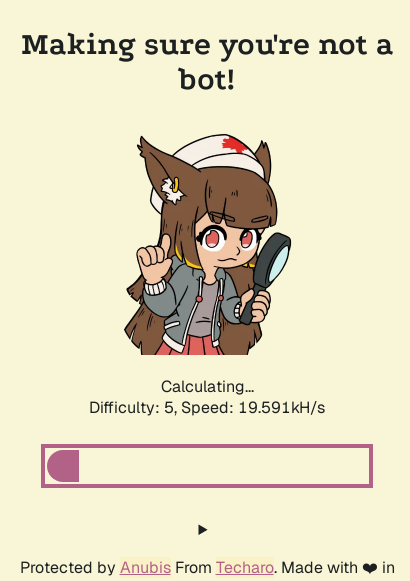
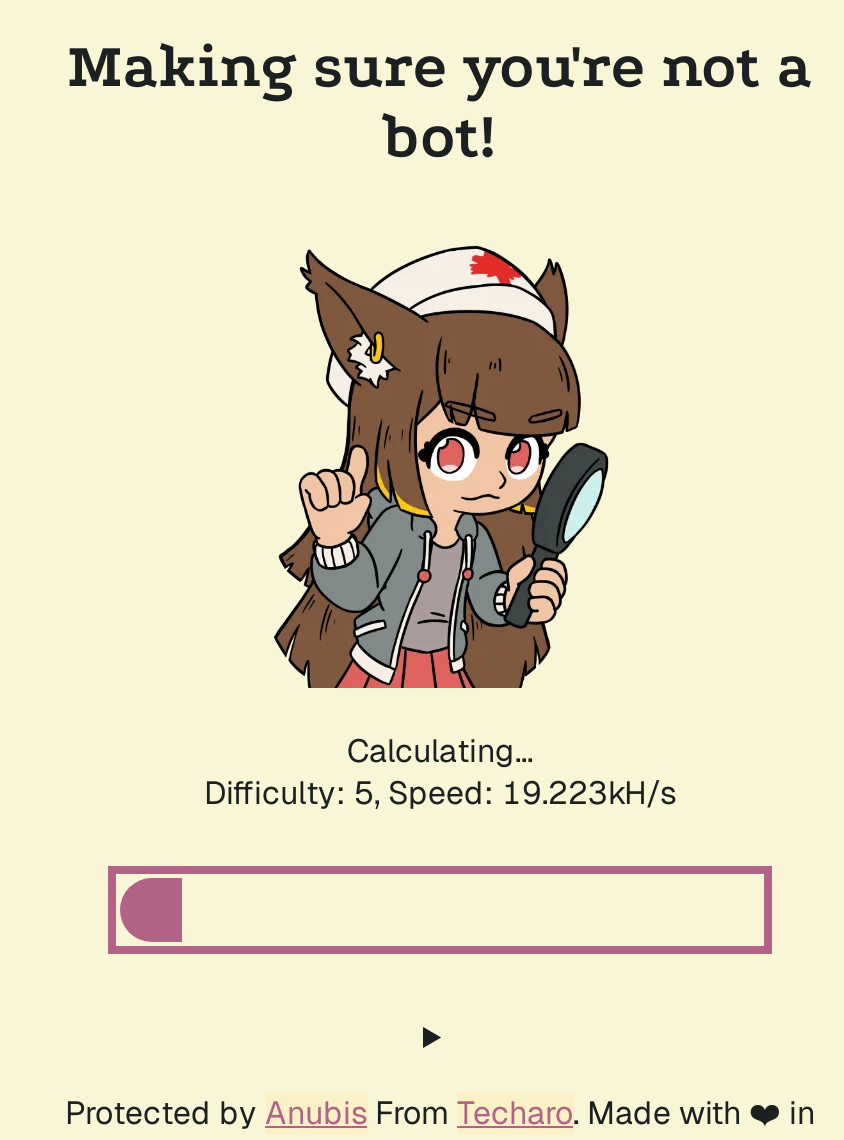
- Difficulty: 5, Speed: 19.591kH/s
+ Difficulty: 5, Speed: 19.223kH/s
